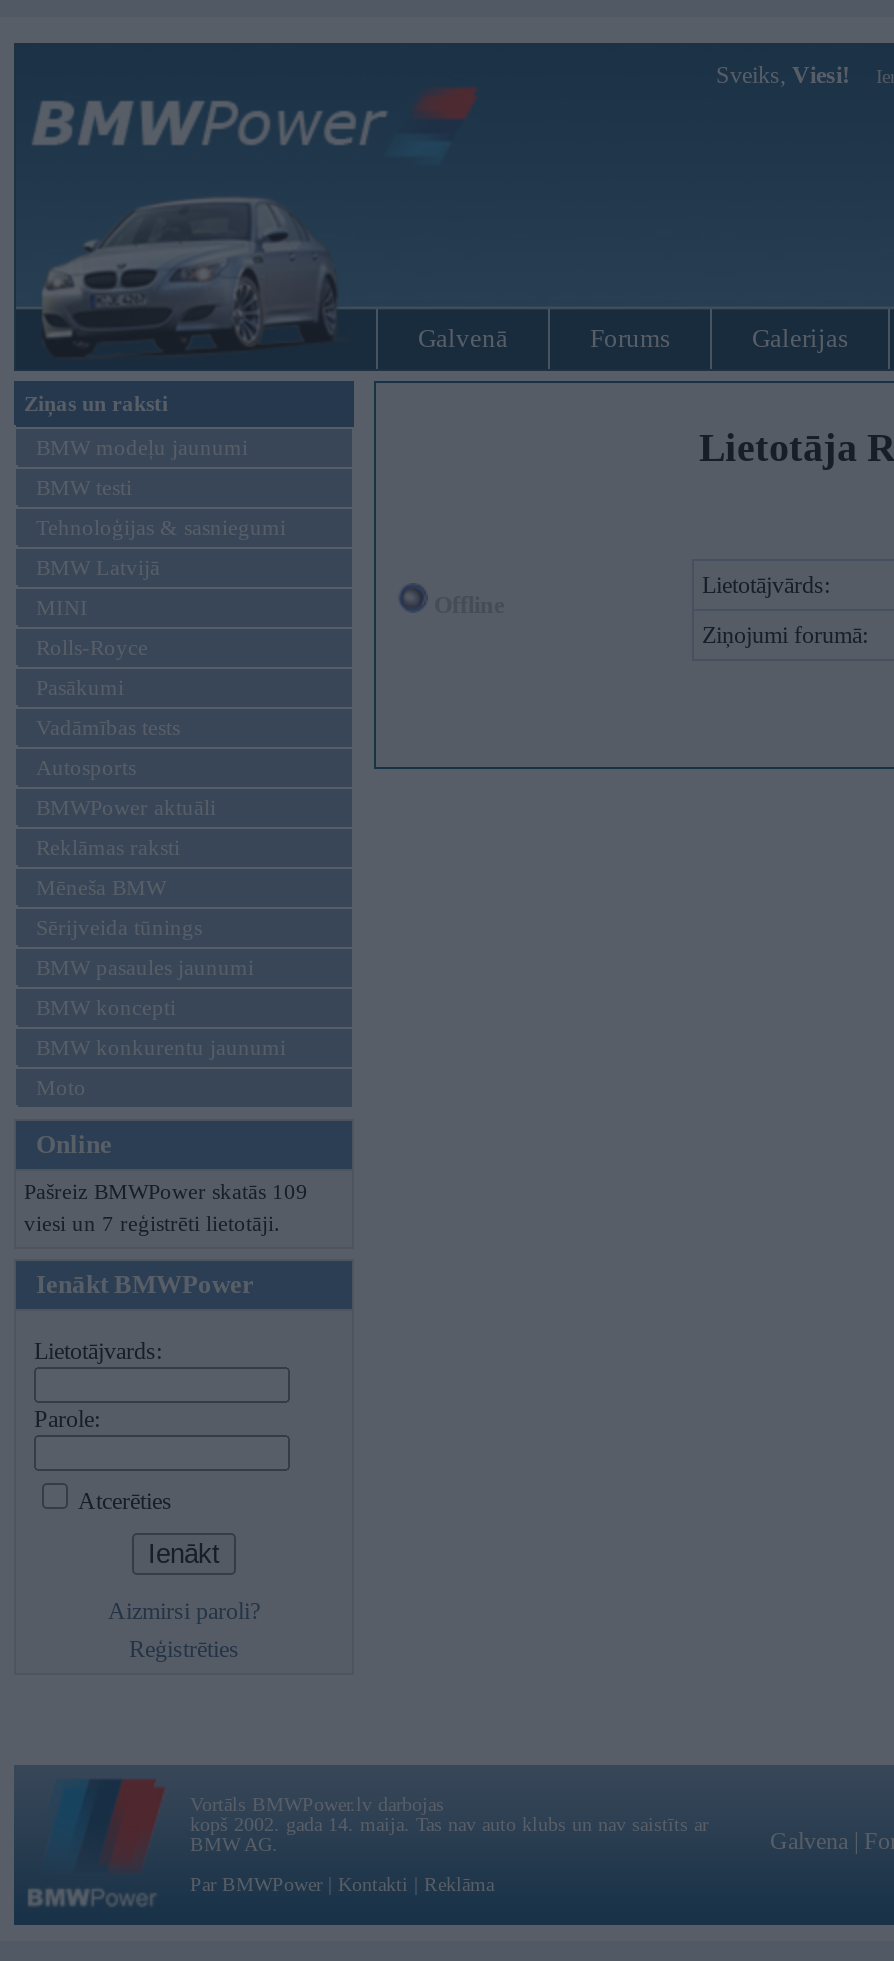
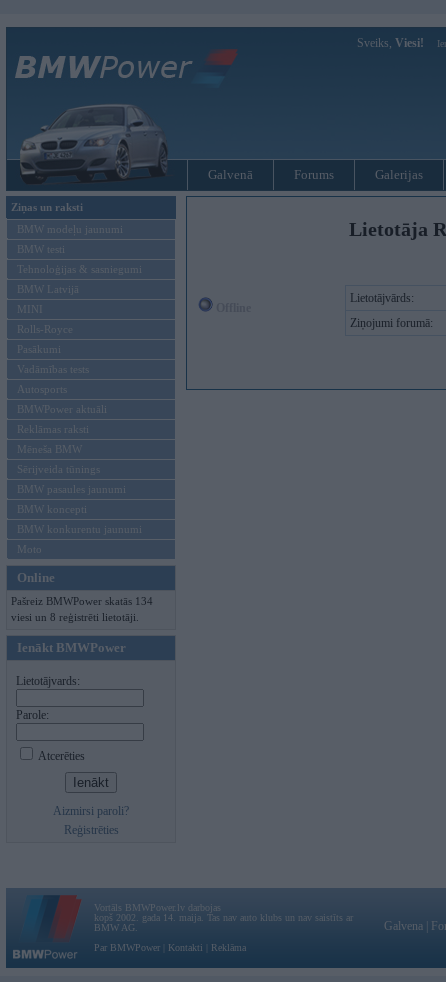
- Pašreiz BMWPower skatās 109
+ Pašreiz BMWPower skatās 134

- viesi un 7 reģistrēti lietotāji.
+ viesi un 8 reģistrēti lietotāji.
